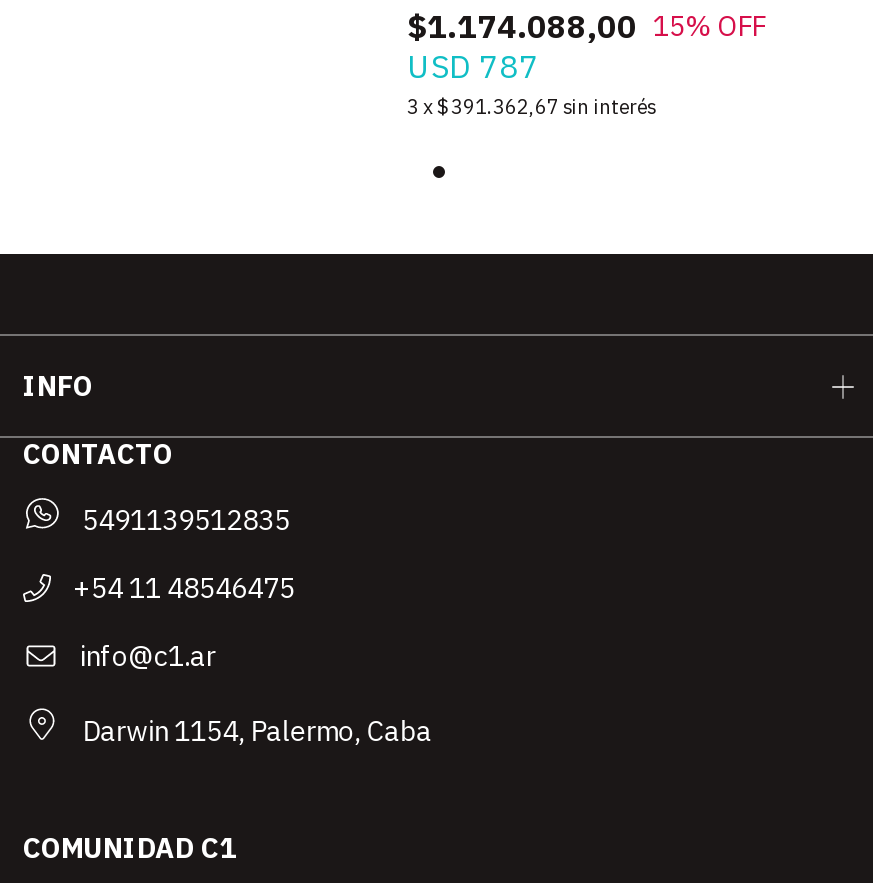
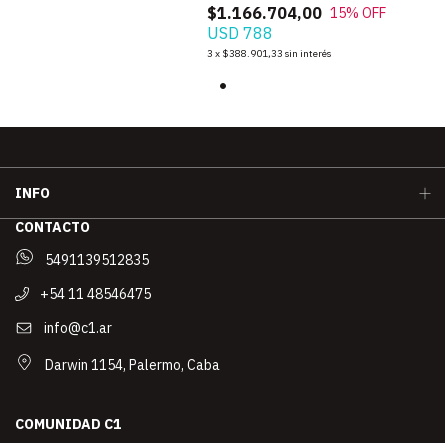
- $1.174.088,00 15% OFF
+ $1.166.704,00 15% OFF

- USD 787
+ USD 788

- 3 x $391.362,67 sin interés
+ 3 x $388.901,33 sin interés
